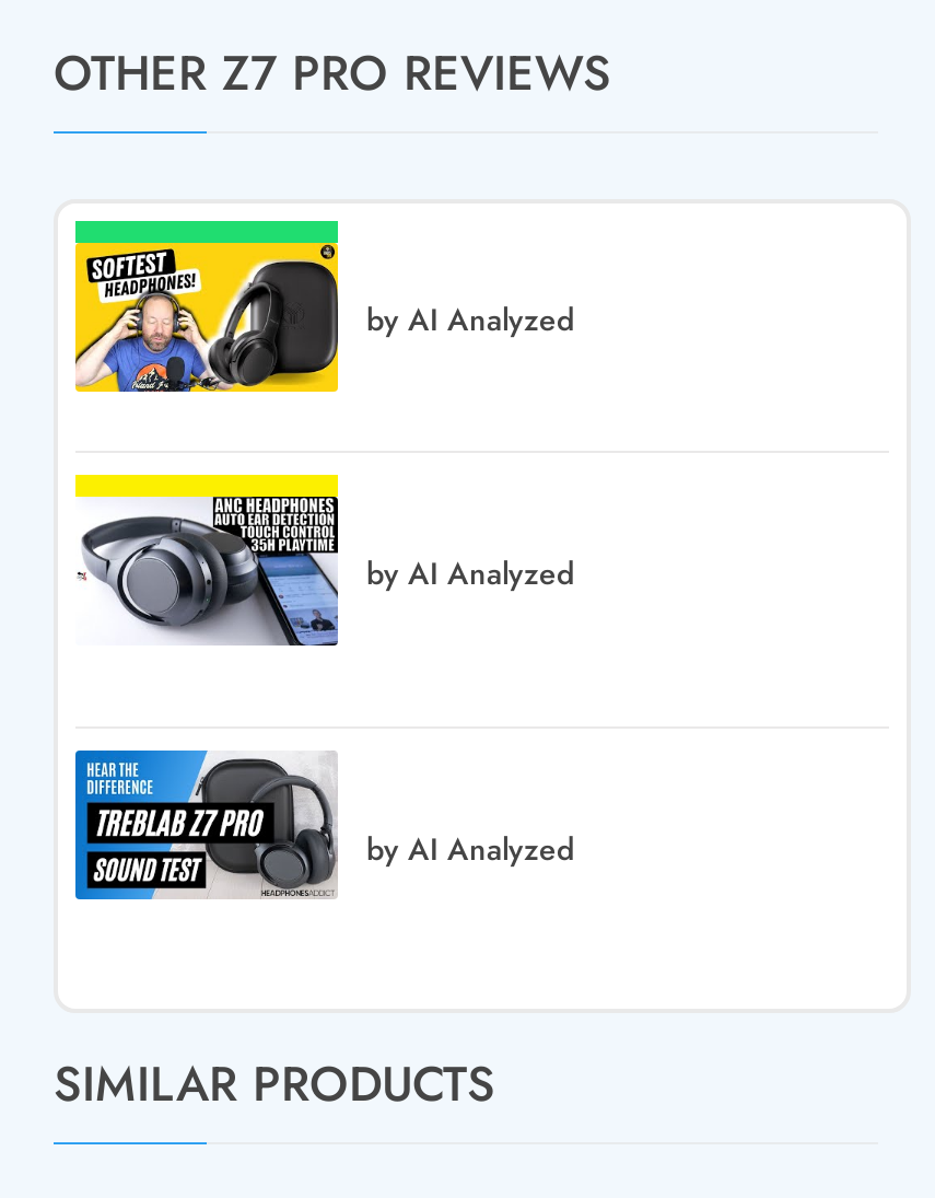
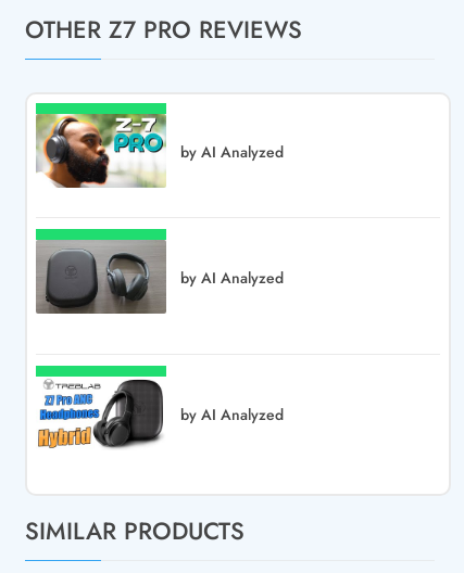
- [image]
+ [image]

- [image]
+ [image]

- [image]
+ [image]
